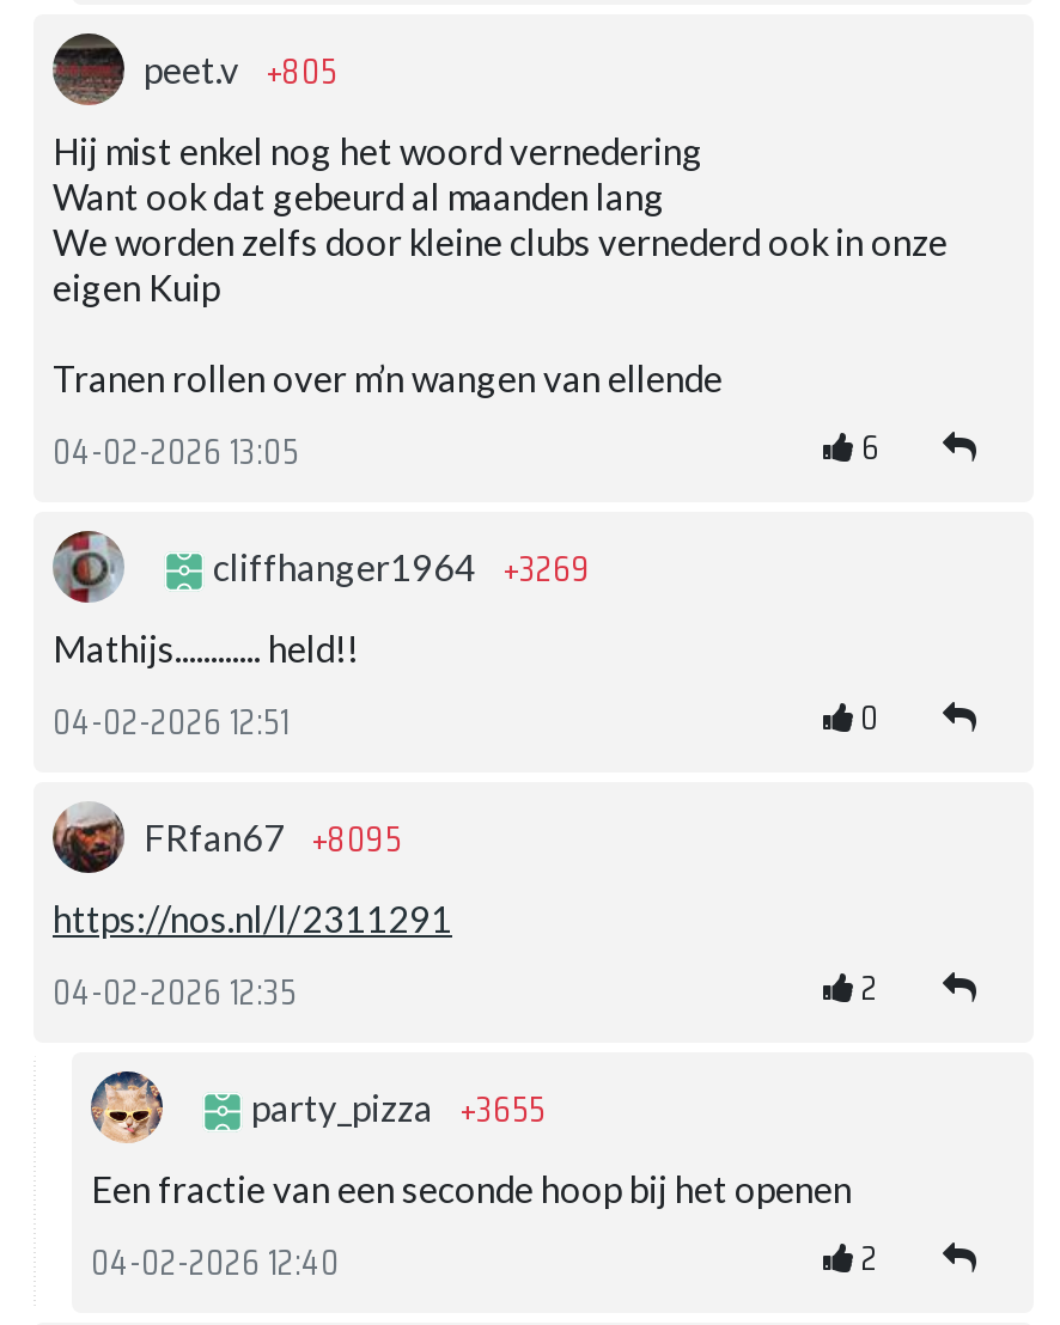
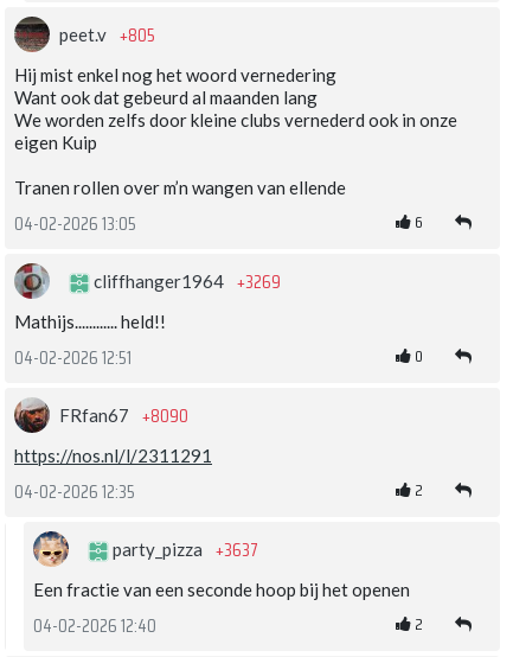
- FRfan67 +8095
+ FRfan67 +8090

- party_pizza +3655
+ party_pizza +3637
